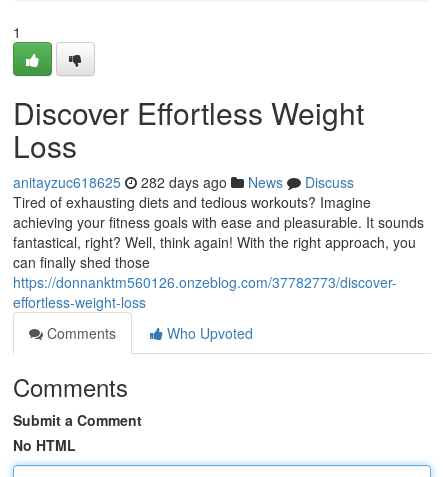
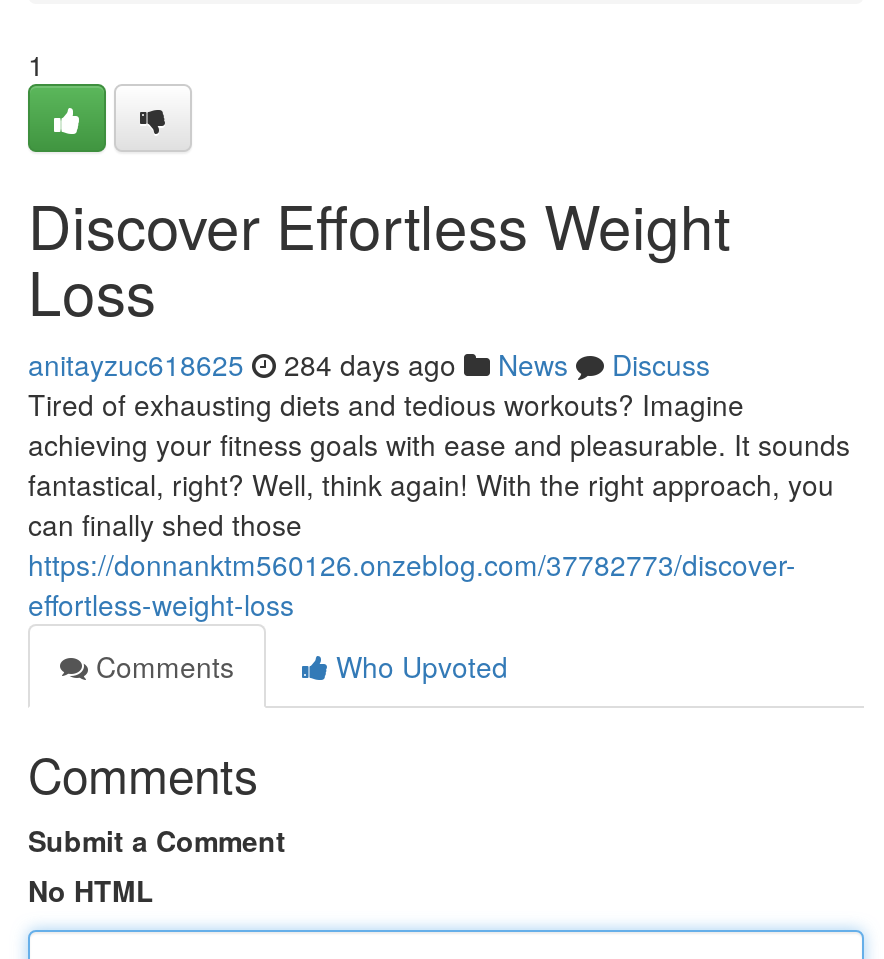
- anitayzuc618625 282 days ago News Discuss
+ anitayzuc618625 284 days ago News Discuss
